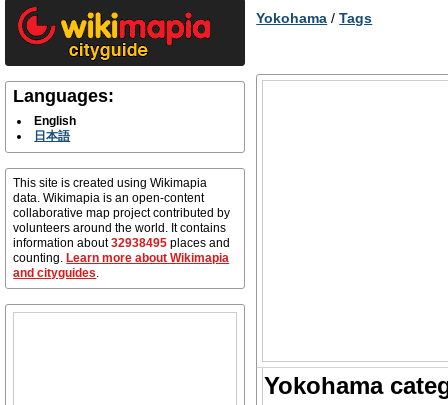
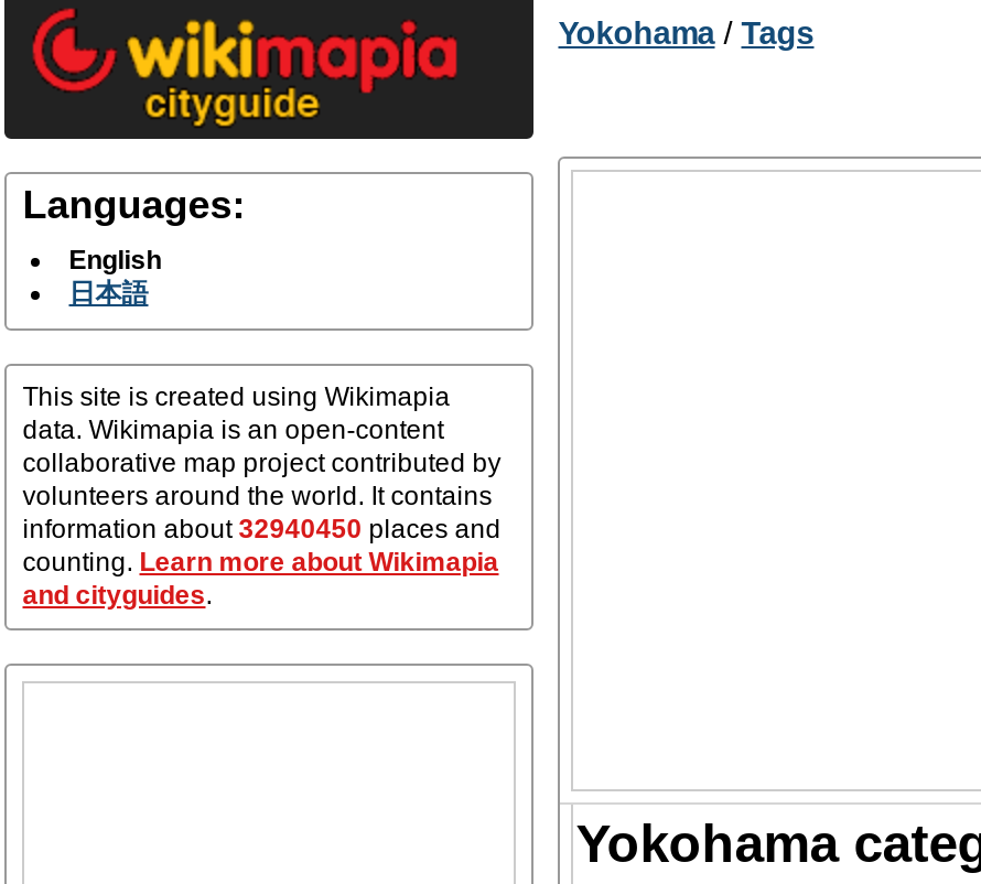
- information about 32938495 places and
+ information about 32940450 places and
